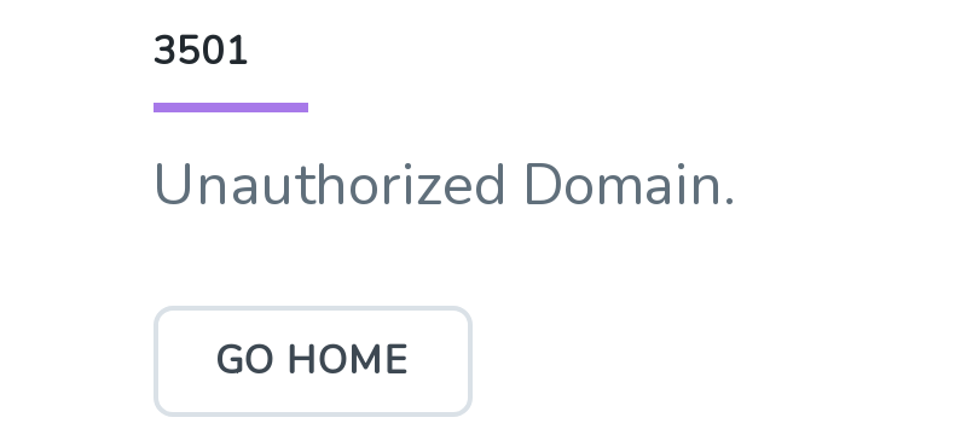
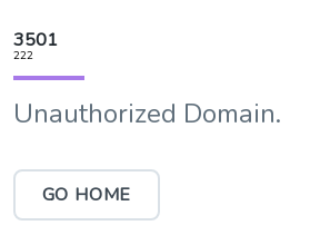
+ 222
